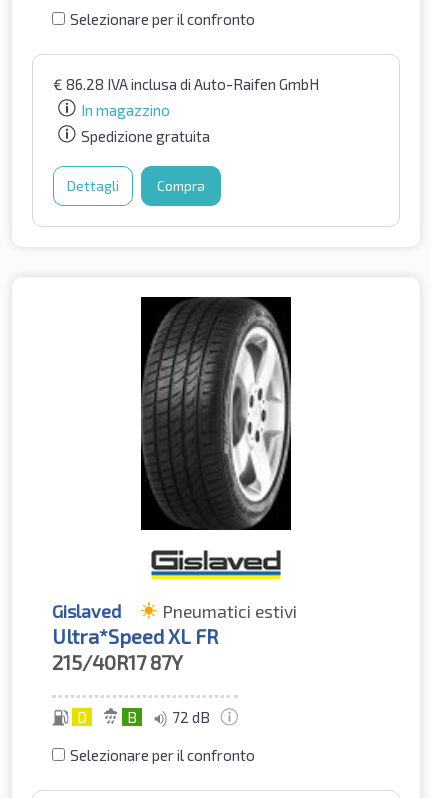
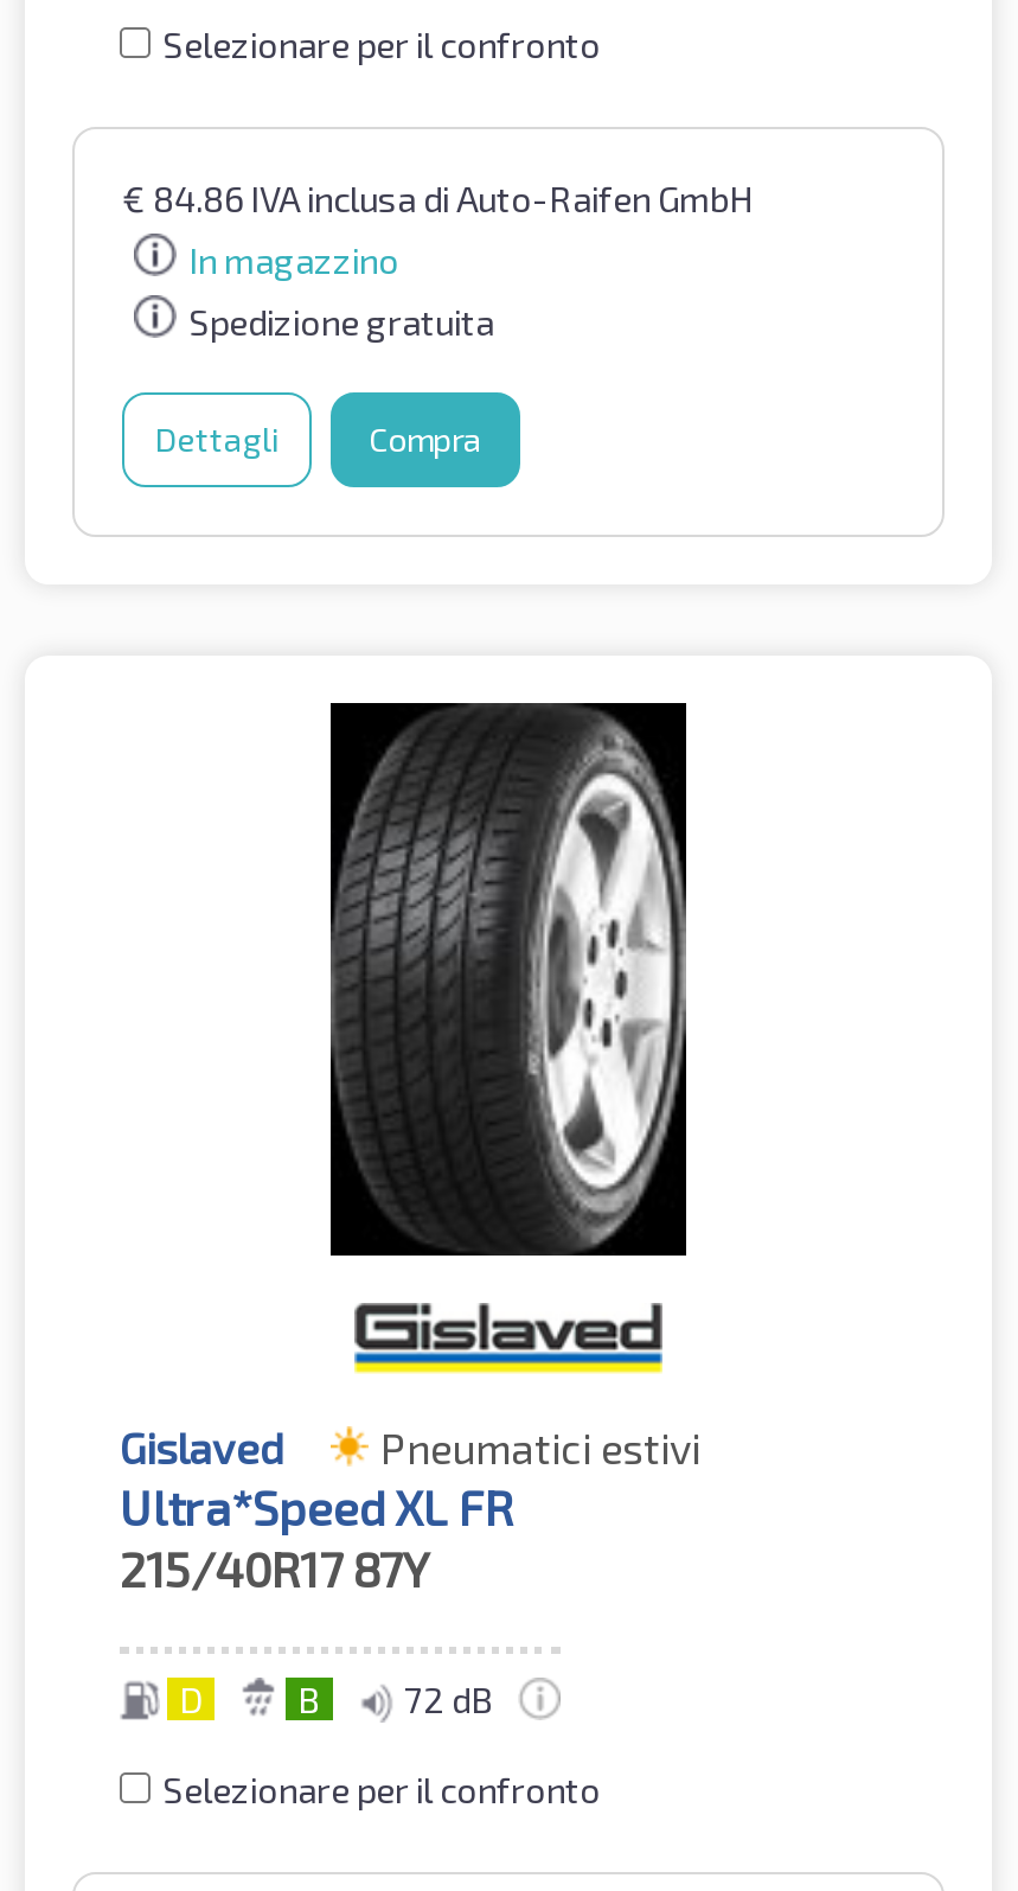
- € 86.28 IVA inclusa di Auto-Raifen GmbH
+ € 84.86 IVA inclusa di Auto-Raifen GmbH
